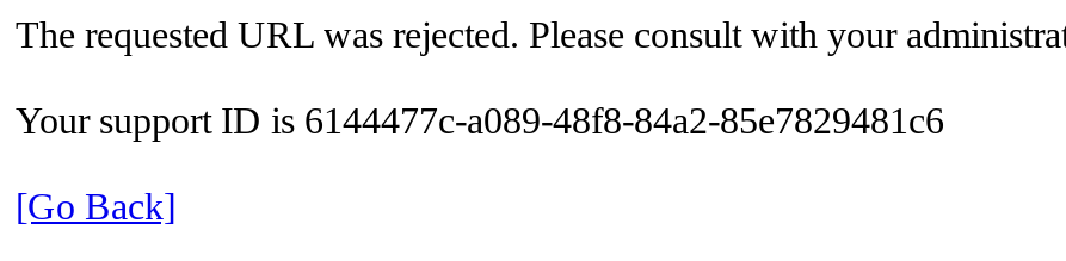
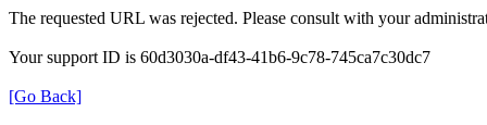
- Your support ID is 6144477c-a089-48f8-84a2-85e7829481c6
+ Your support ID is 60d3030a-df43-41b6-9c78-745ca7c30dc7
